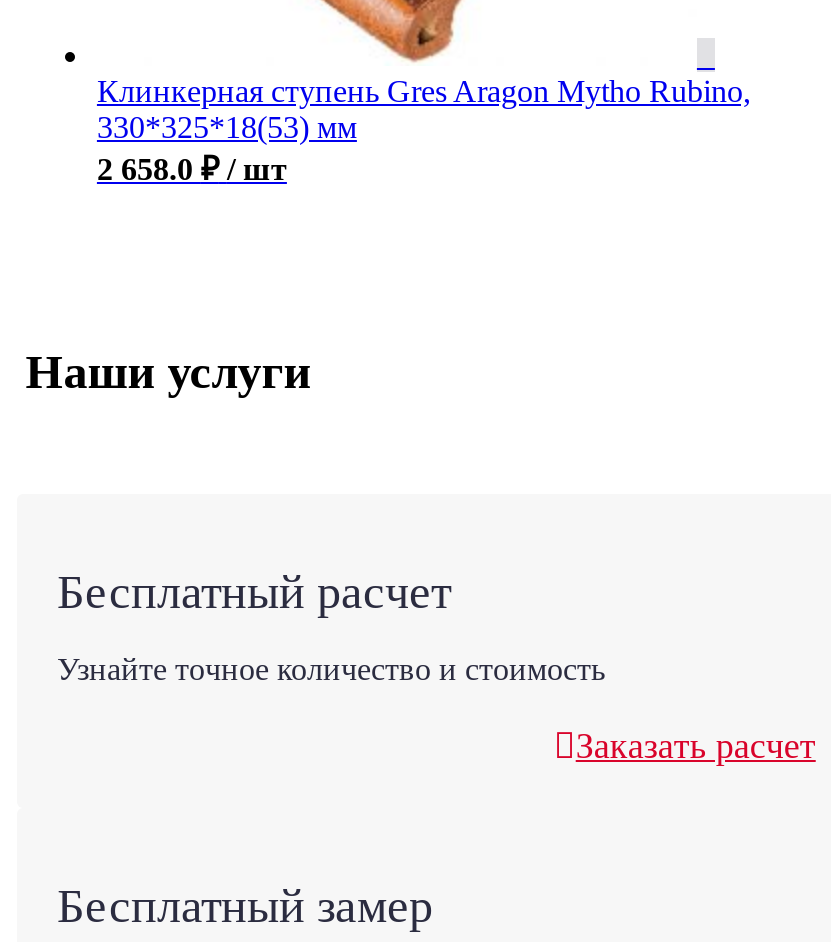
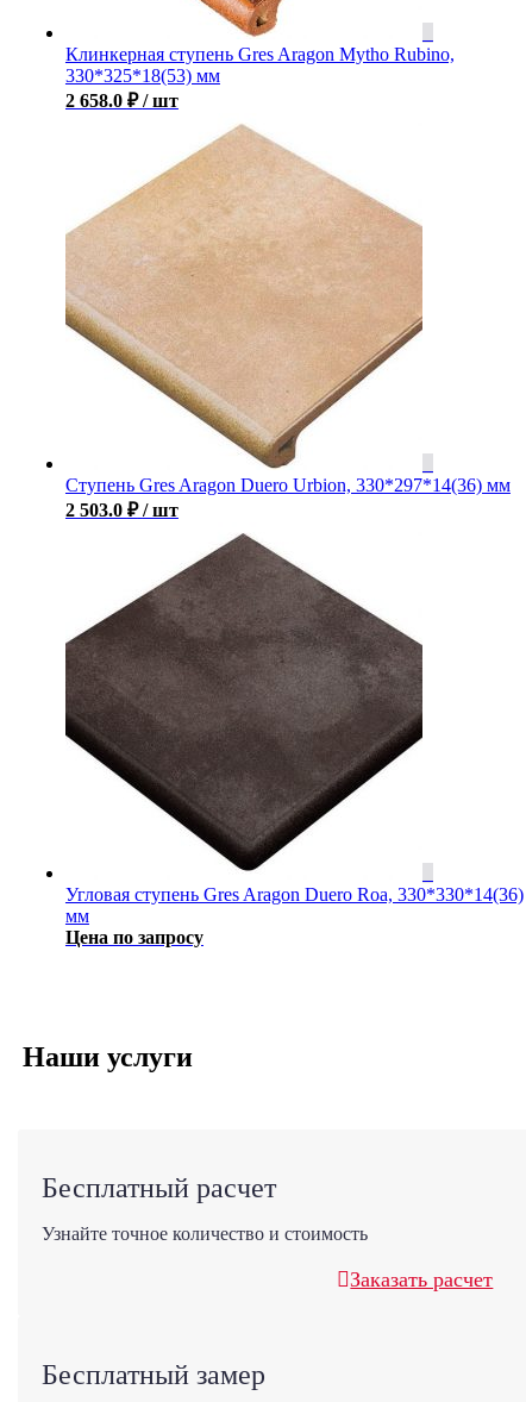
+ [image]
+ Ступень Gres Aragon Duero Urbion, 330*297*14(36) мм
+ 2 503.0 ₽ / шт

+ [image]
+ Угловая ступень Gres Aragon Duero Roa, 330*330*14(36)
+ мм
+ Цена по запросу
